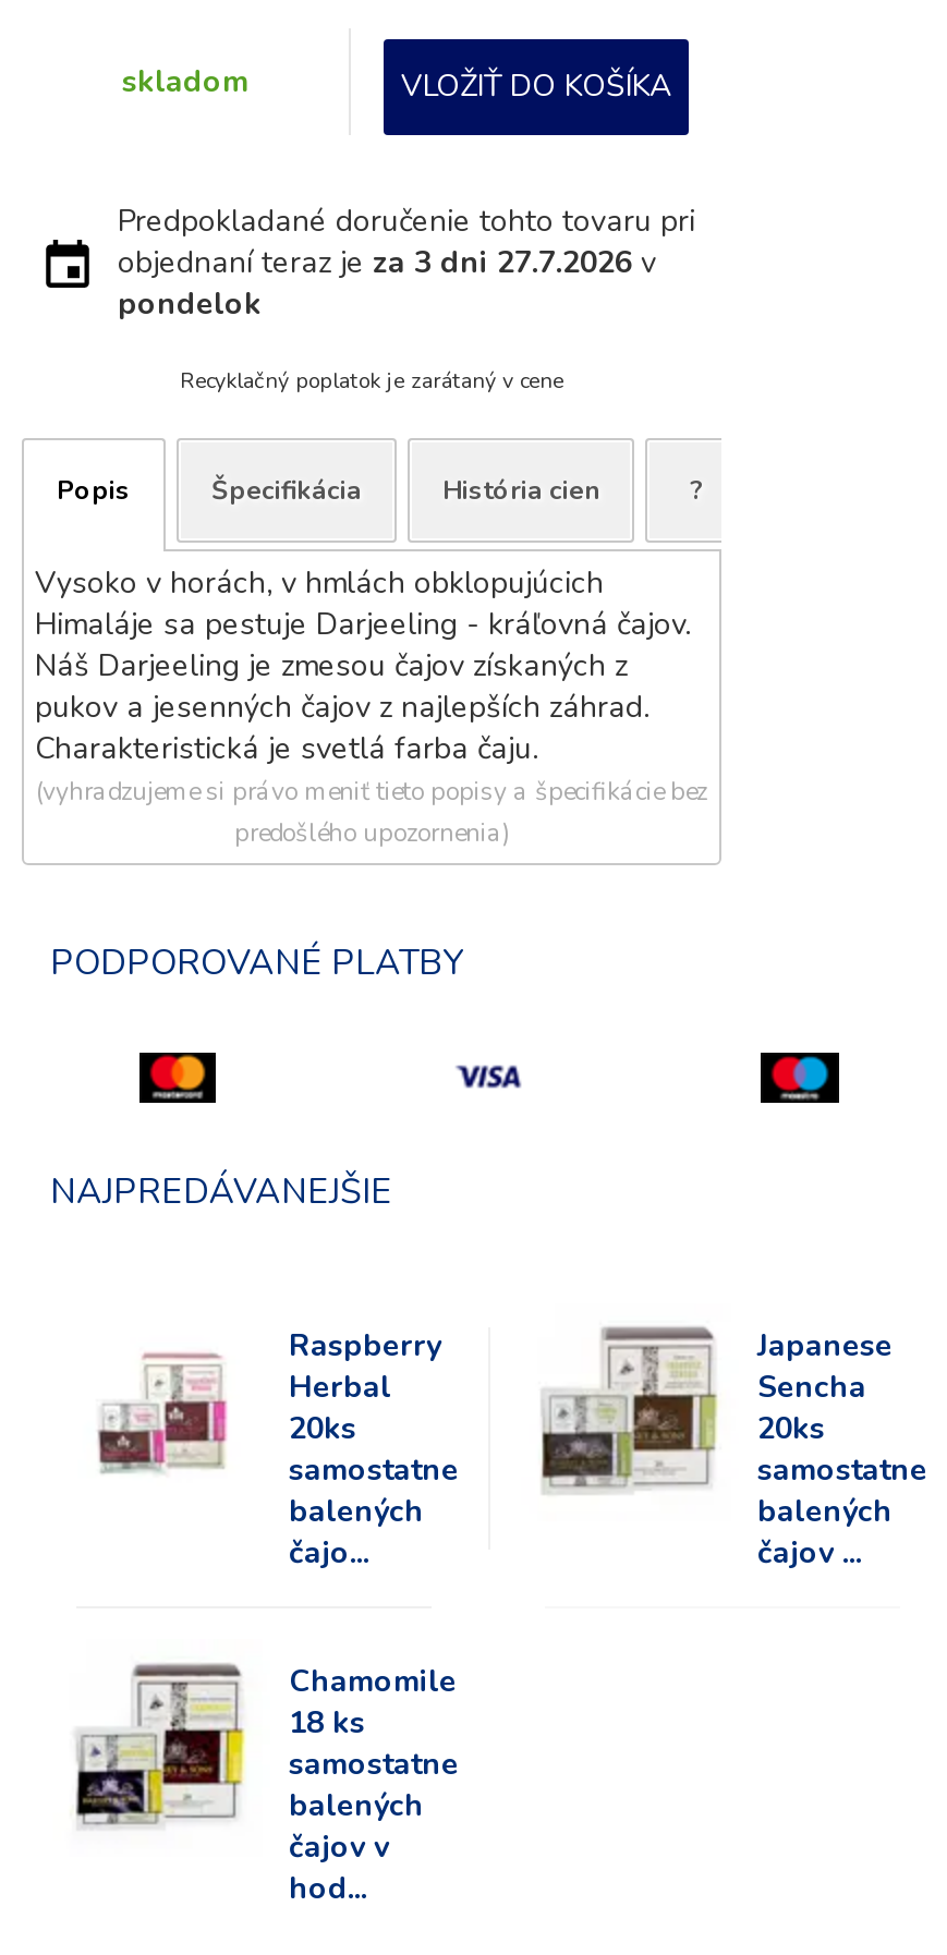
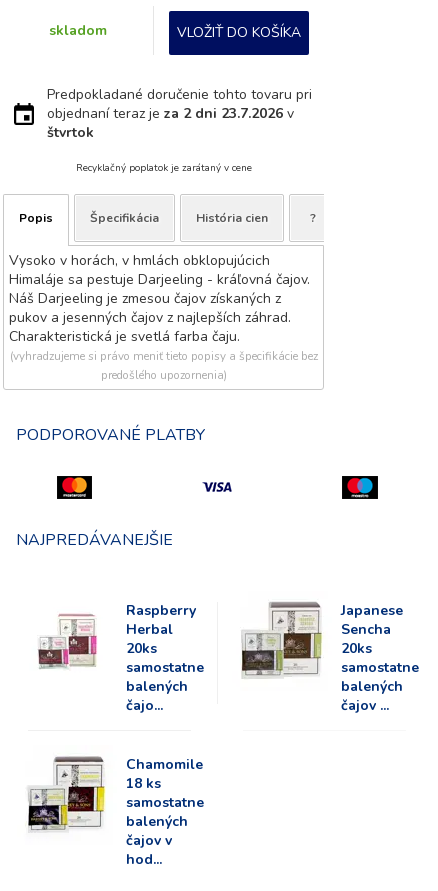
- objednaní teraz je za 3 dni 27.7.2026 v
- pondelok
+ objednaní teraz je za 2 dni 23.7.2026 v
+ štvrtok
